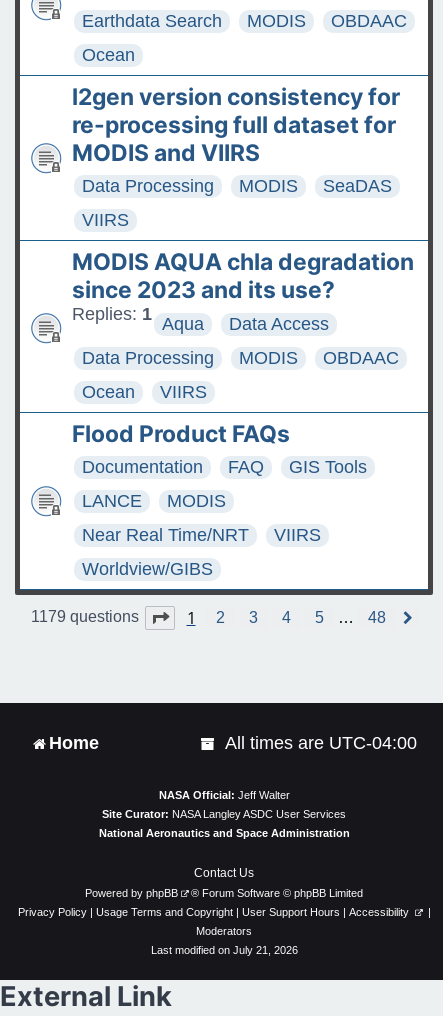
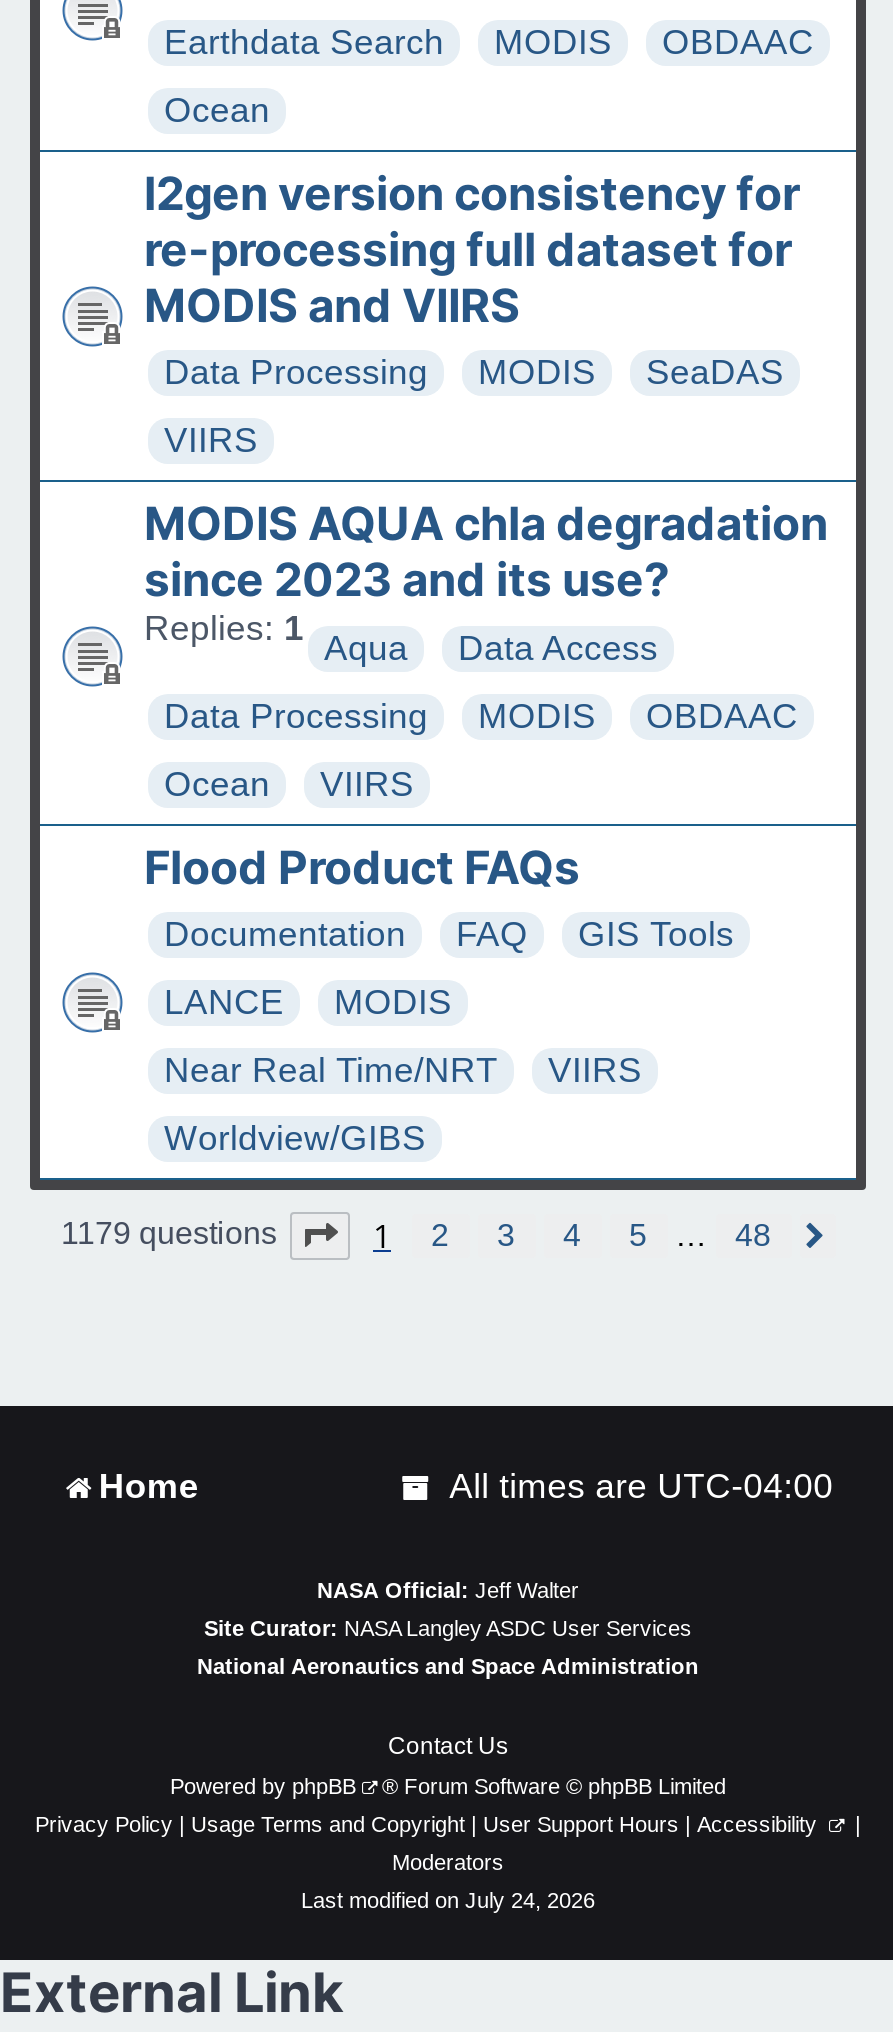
- Last modified on July 21, 2026
+ Last modified on July 24, 2026
